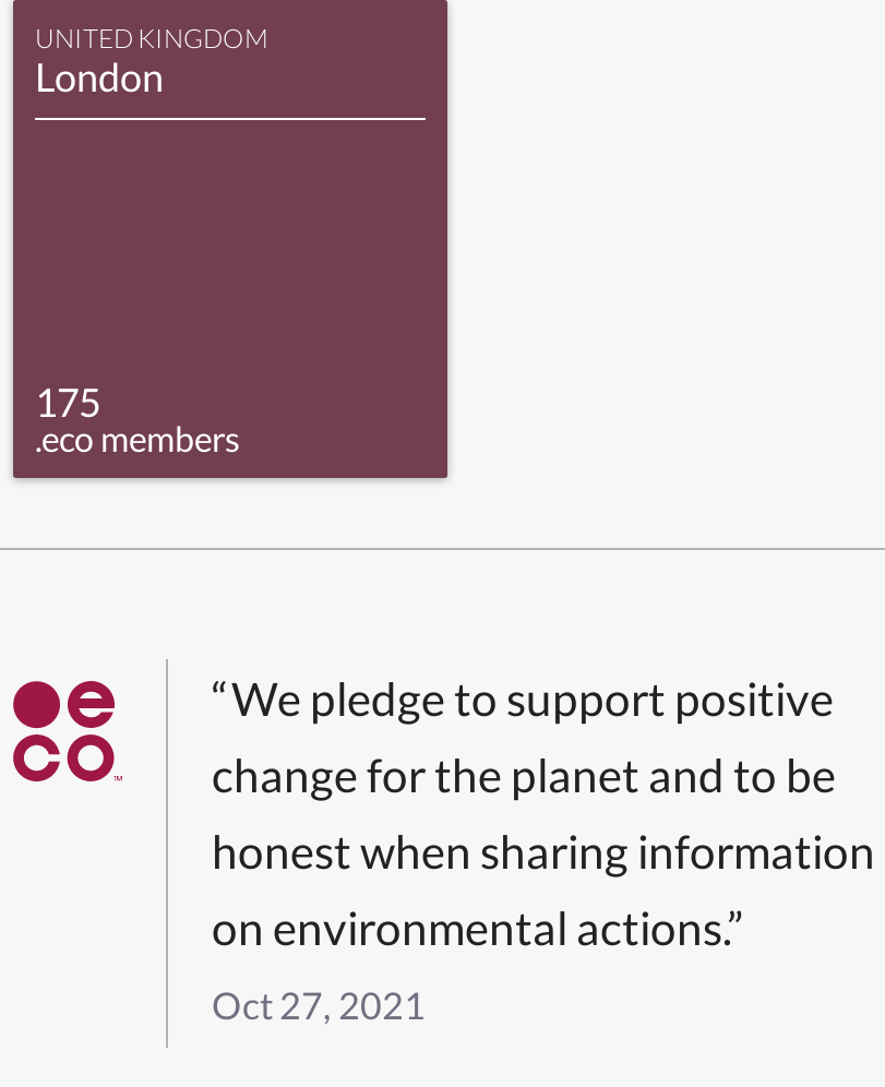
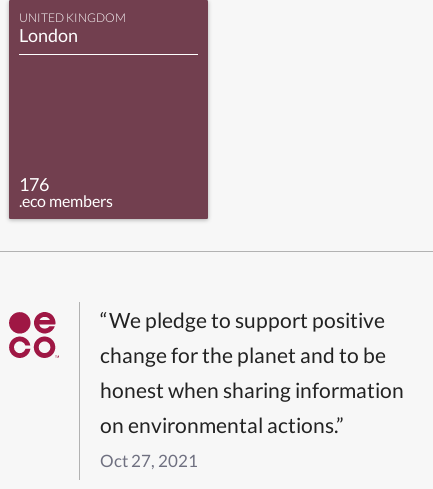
- 175
+ 176
